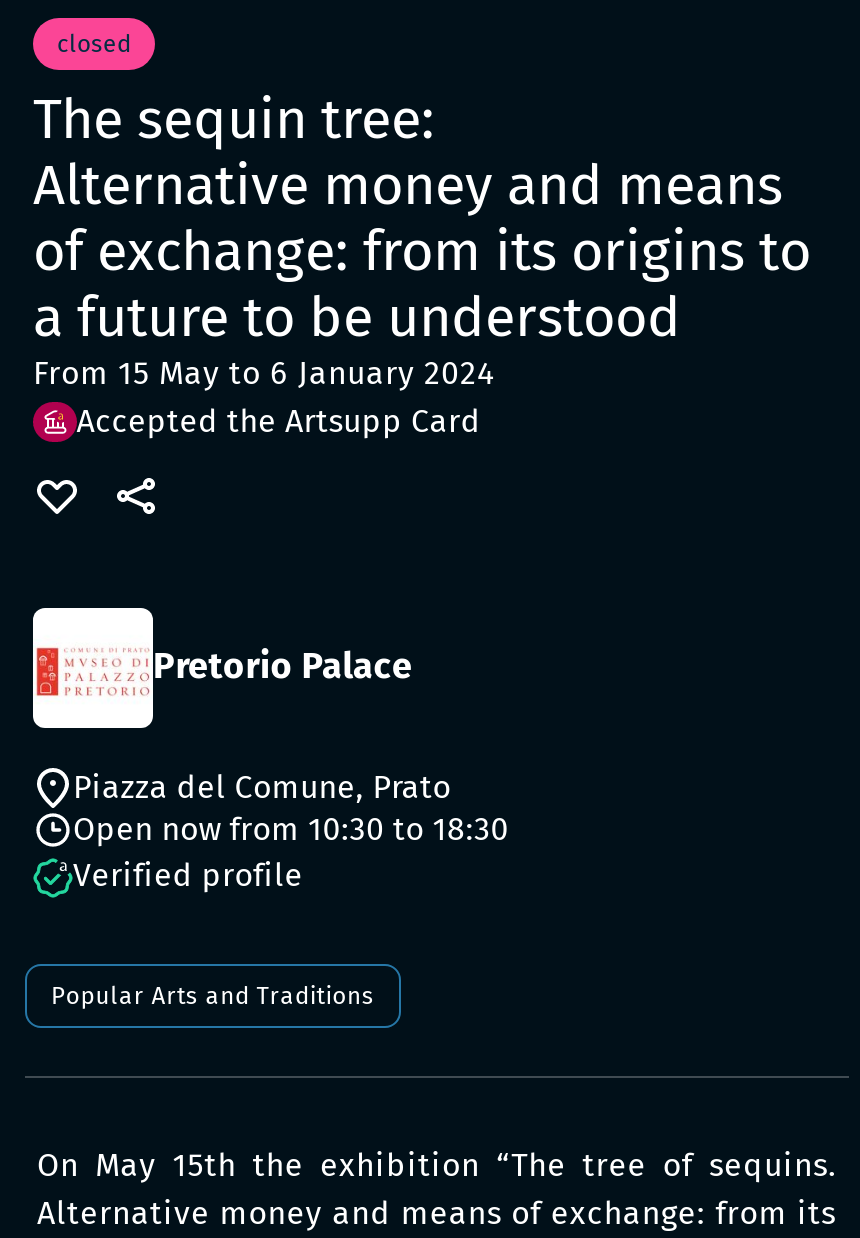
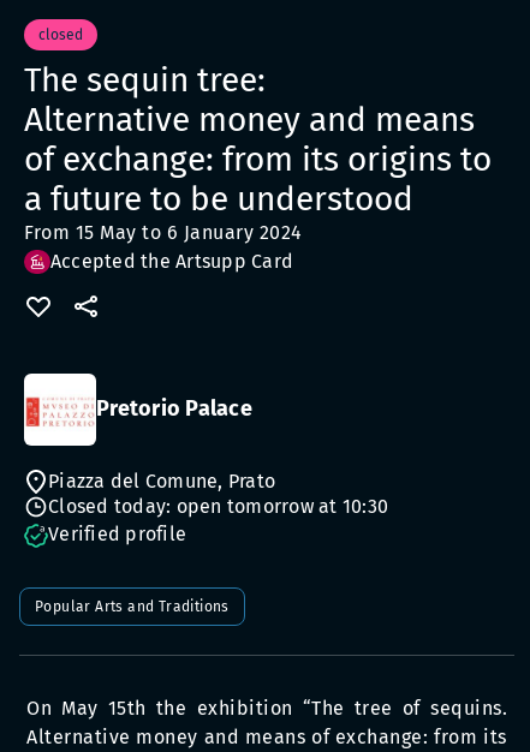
- Open now from 10:30 to 18:30
+ Closed today: open tomorrow at 10:30
